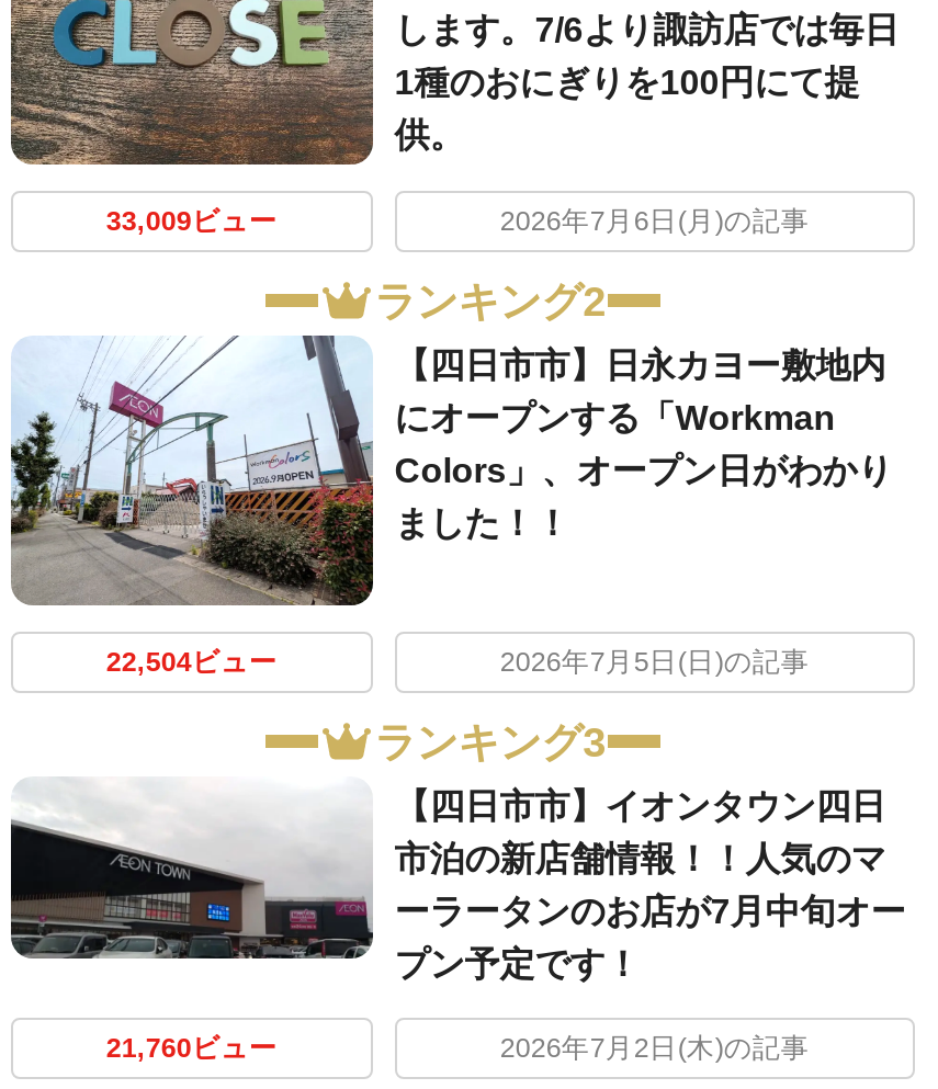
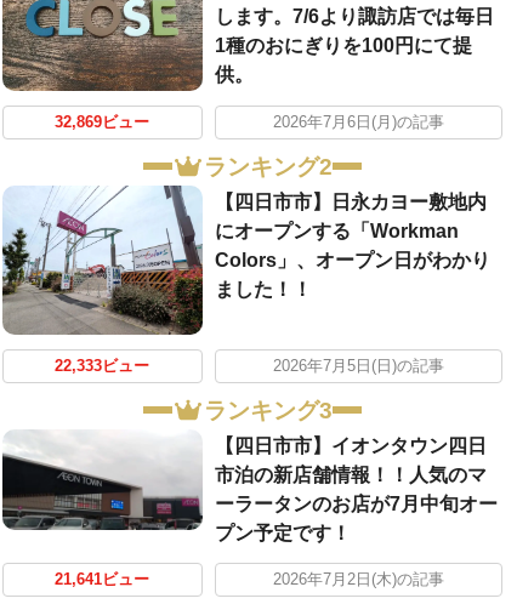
- 33,009ビュー
+ 32,869ビュー

- 22,504ビュー
+ 22,333ビュー

- 21,760ビュー
+ 21,641ビュー
